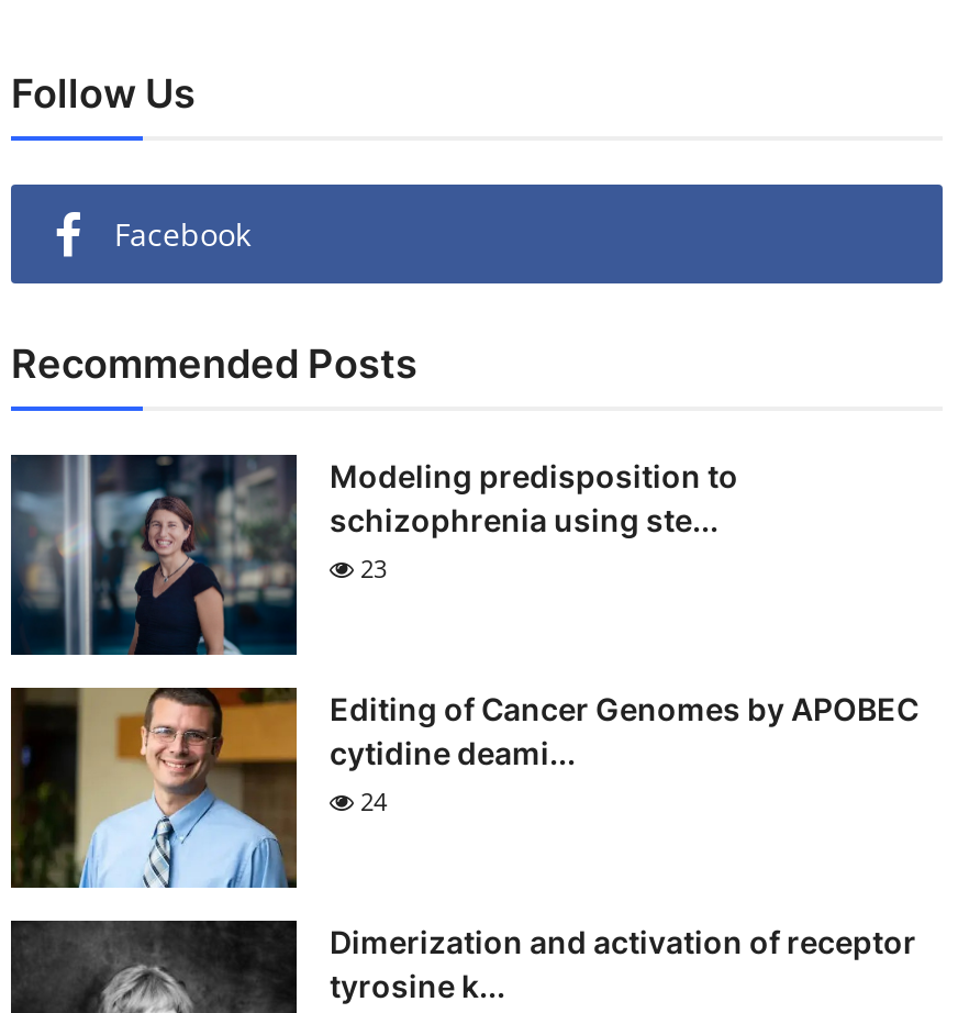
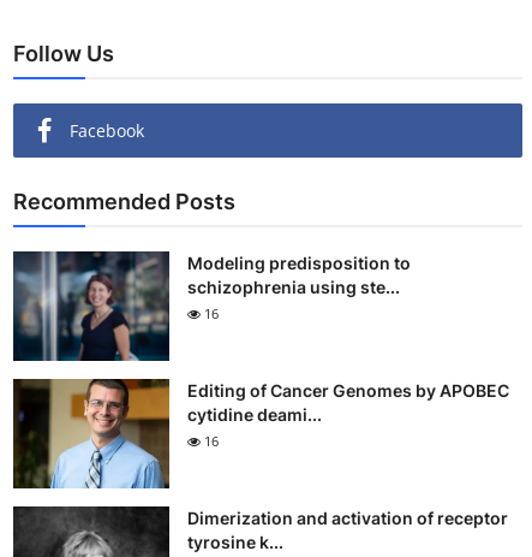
- 23
+ 16

- 24
+ 16
